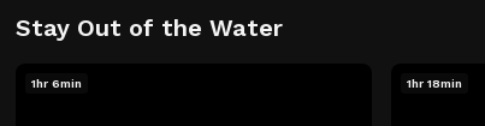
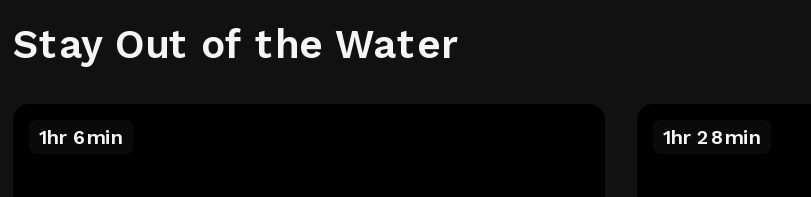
- 1hr 18min
+ 1hr 28min
